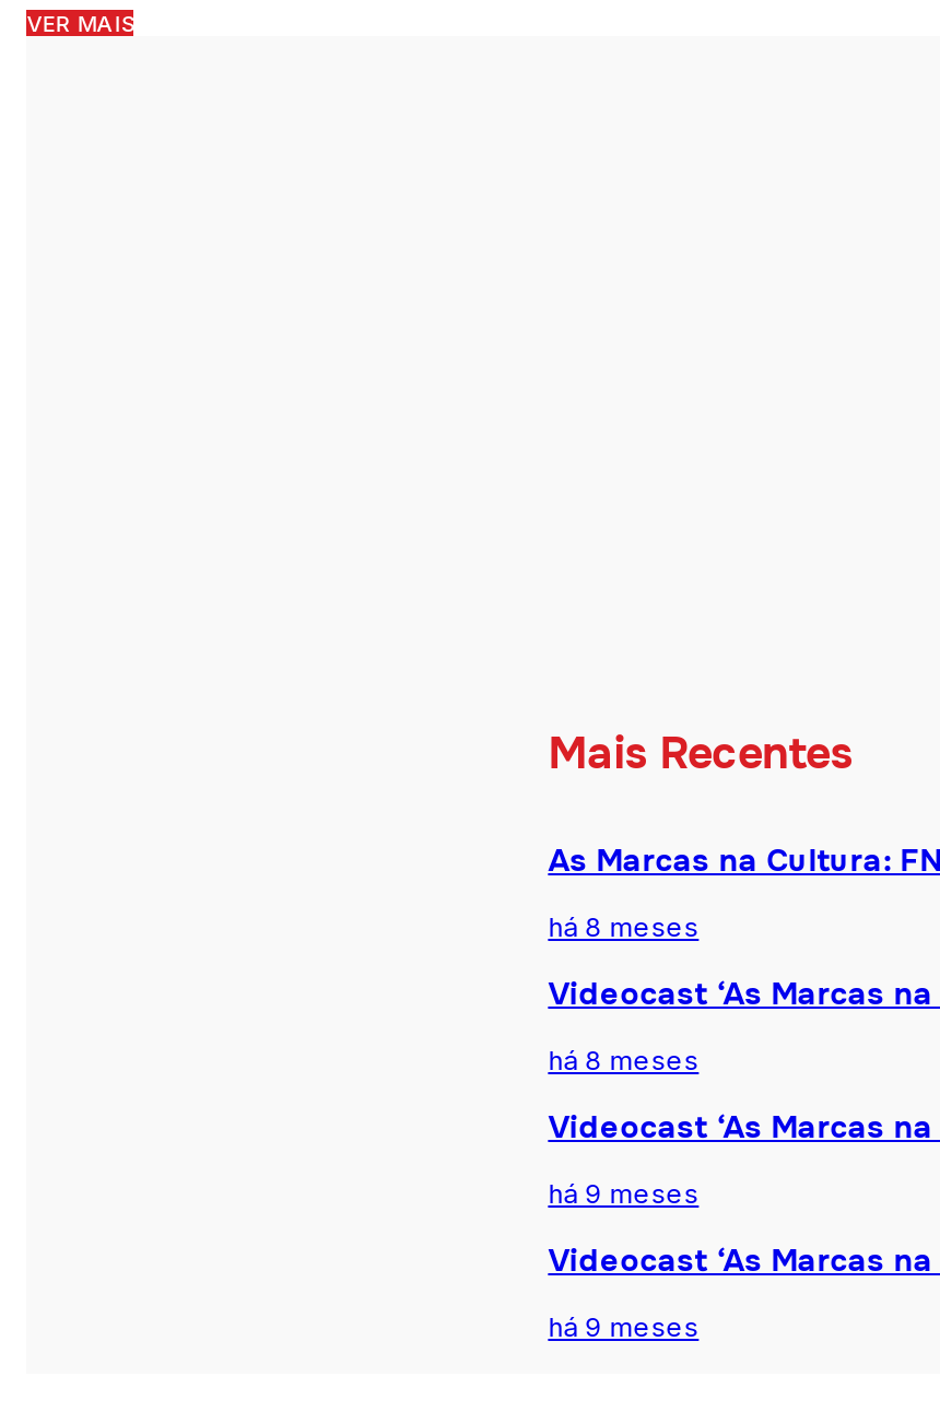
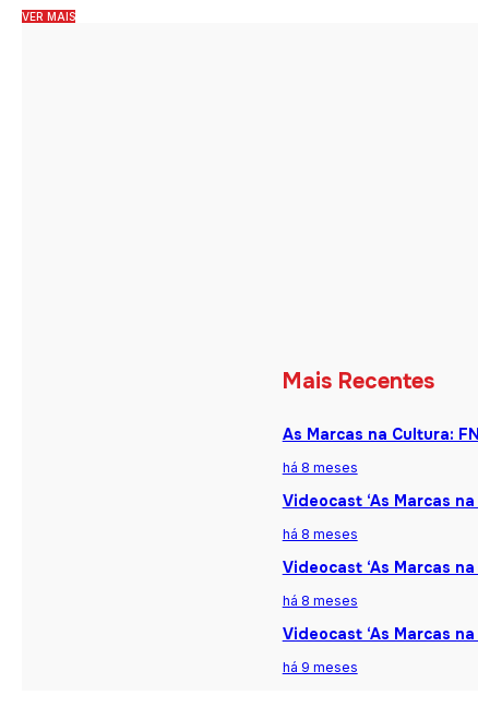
- há 9 meses
+ há 8 meses
